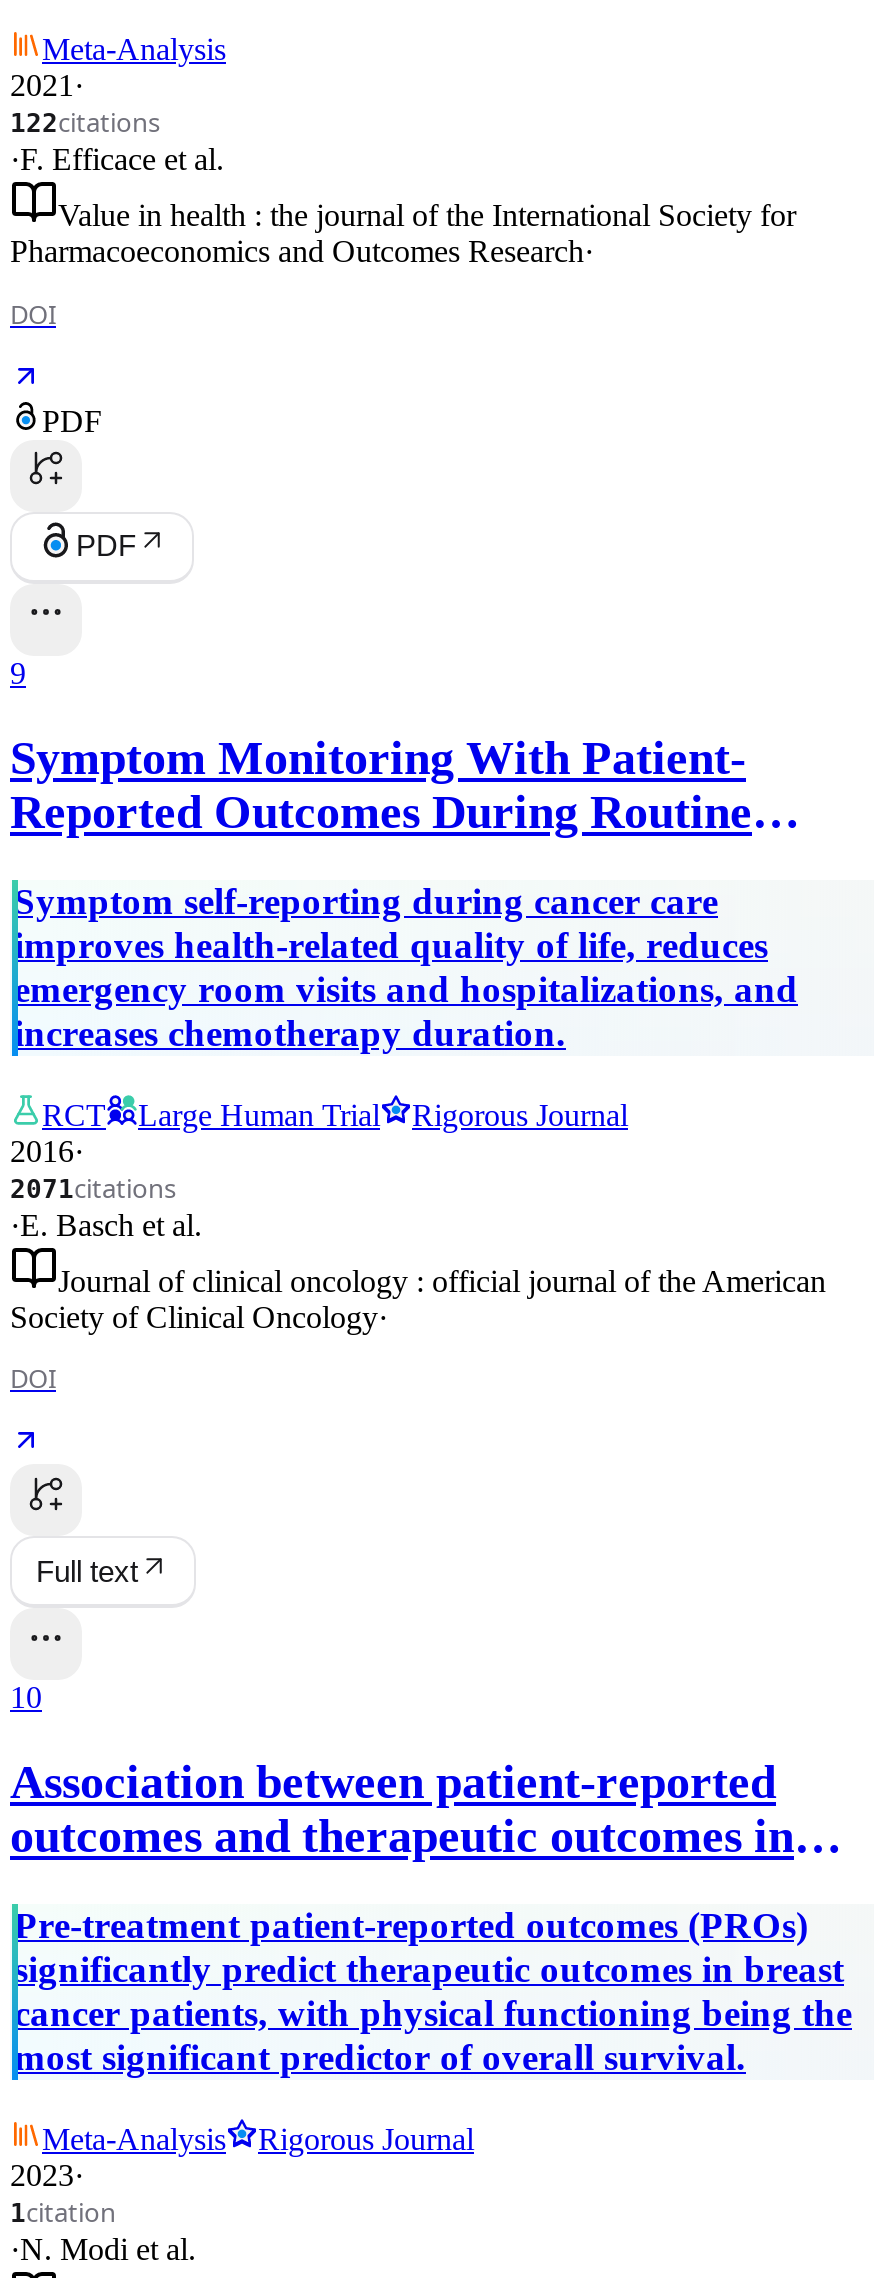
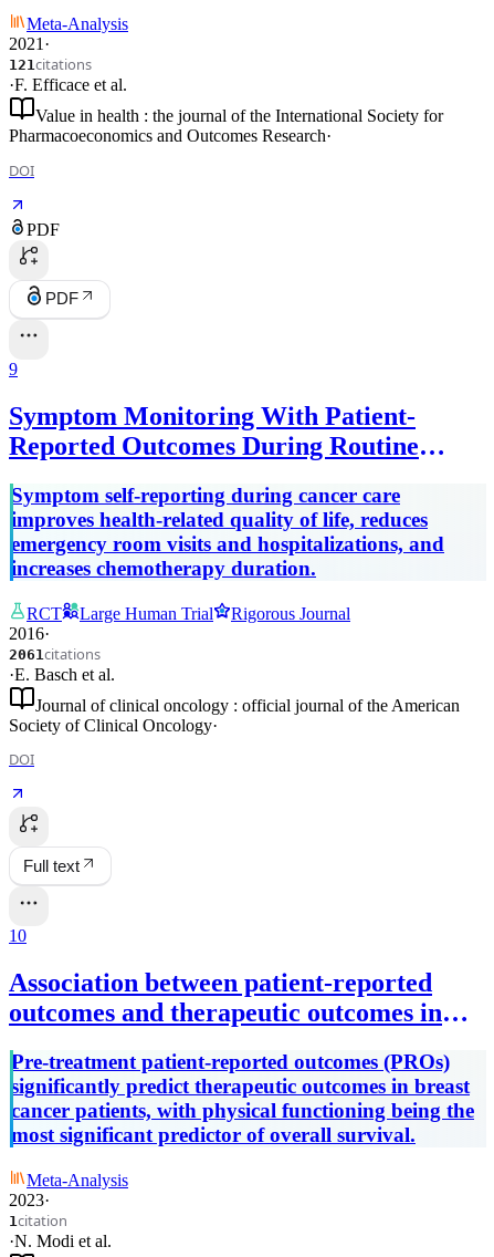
- 122citations
+ 121citations

- 2071citations
+ 2061citations

- Rigorous Journal
